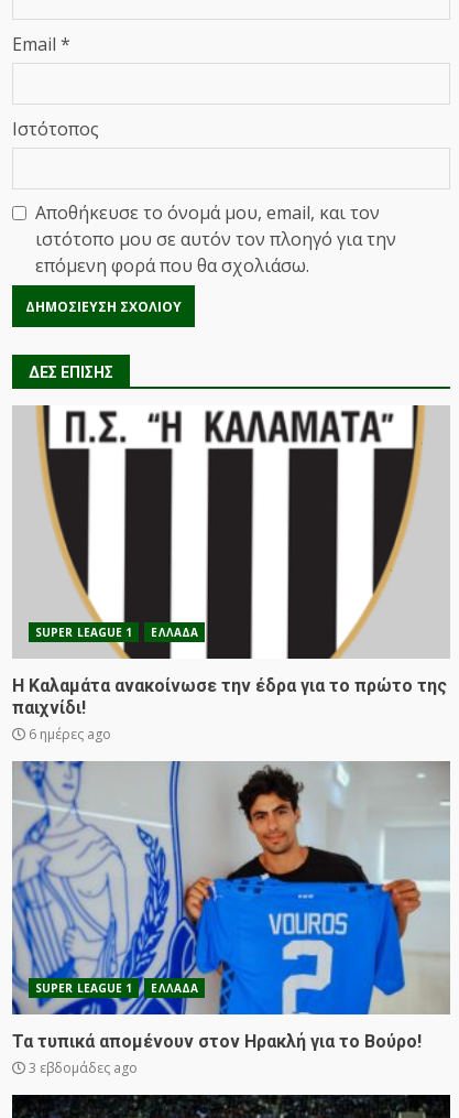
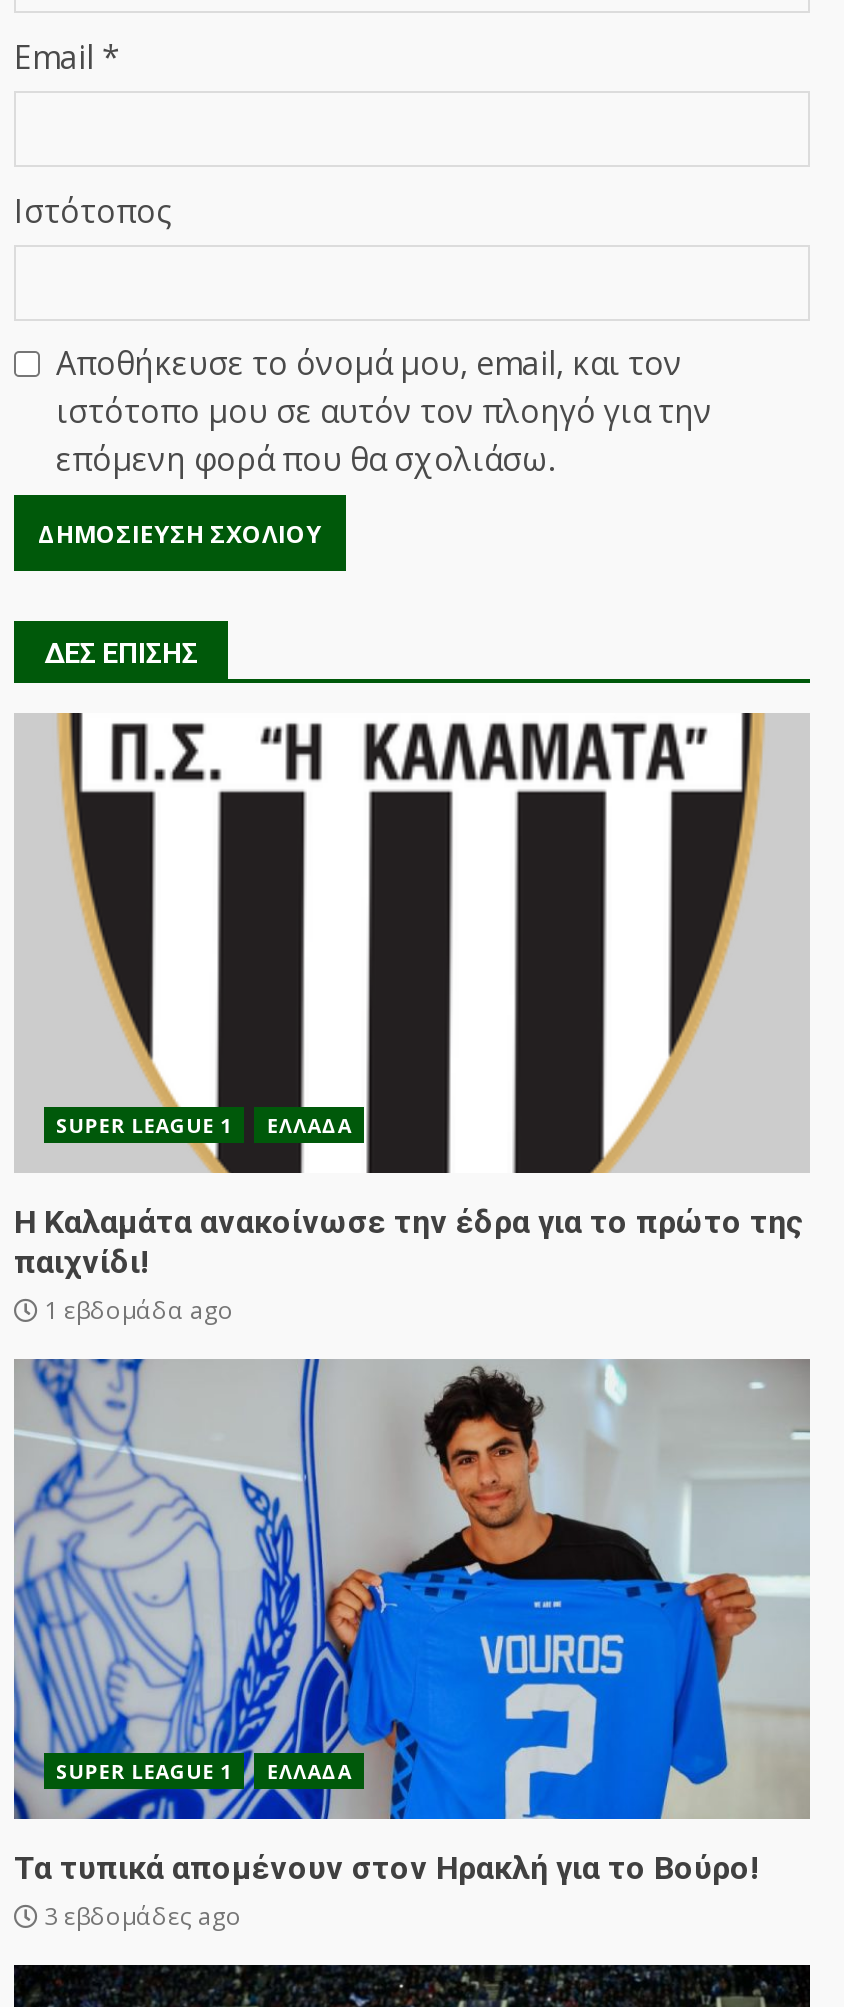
- 6 ημέρες ago
+ 1 εβδομάδα ago
